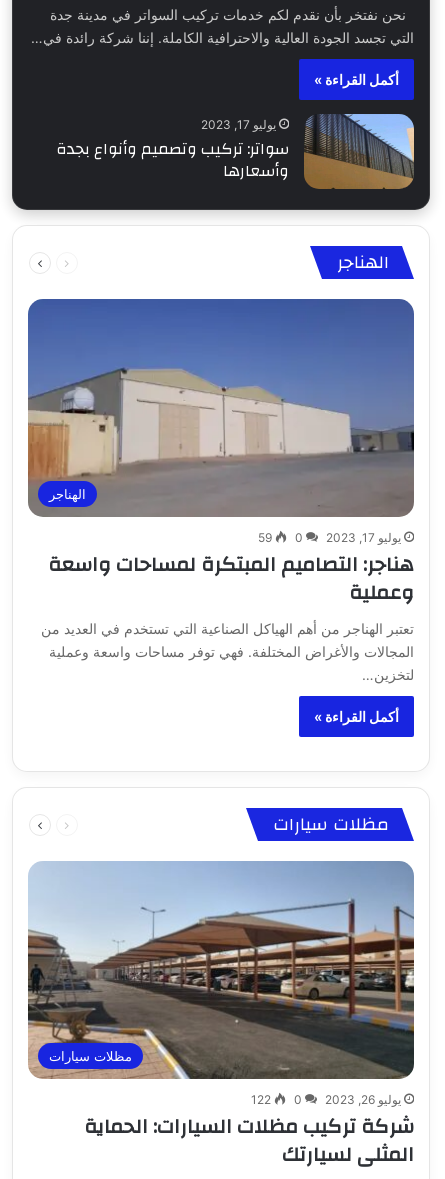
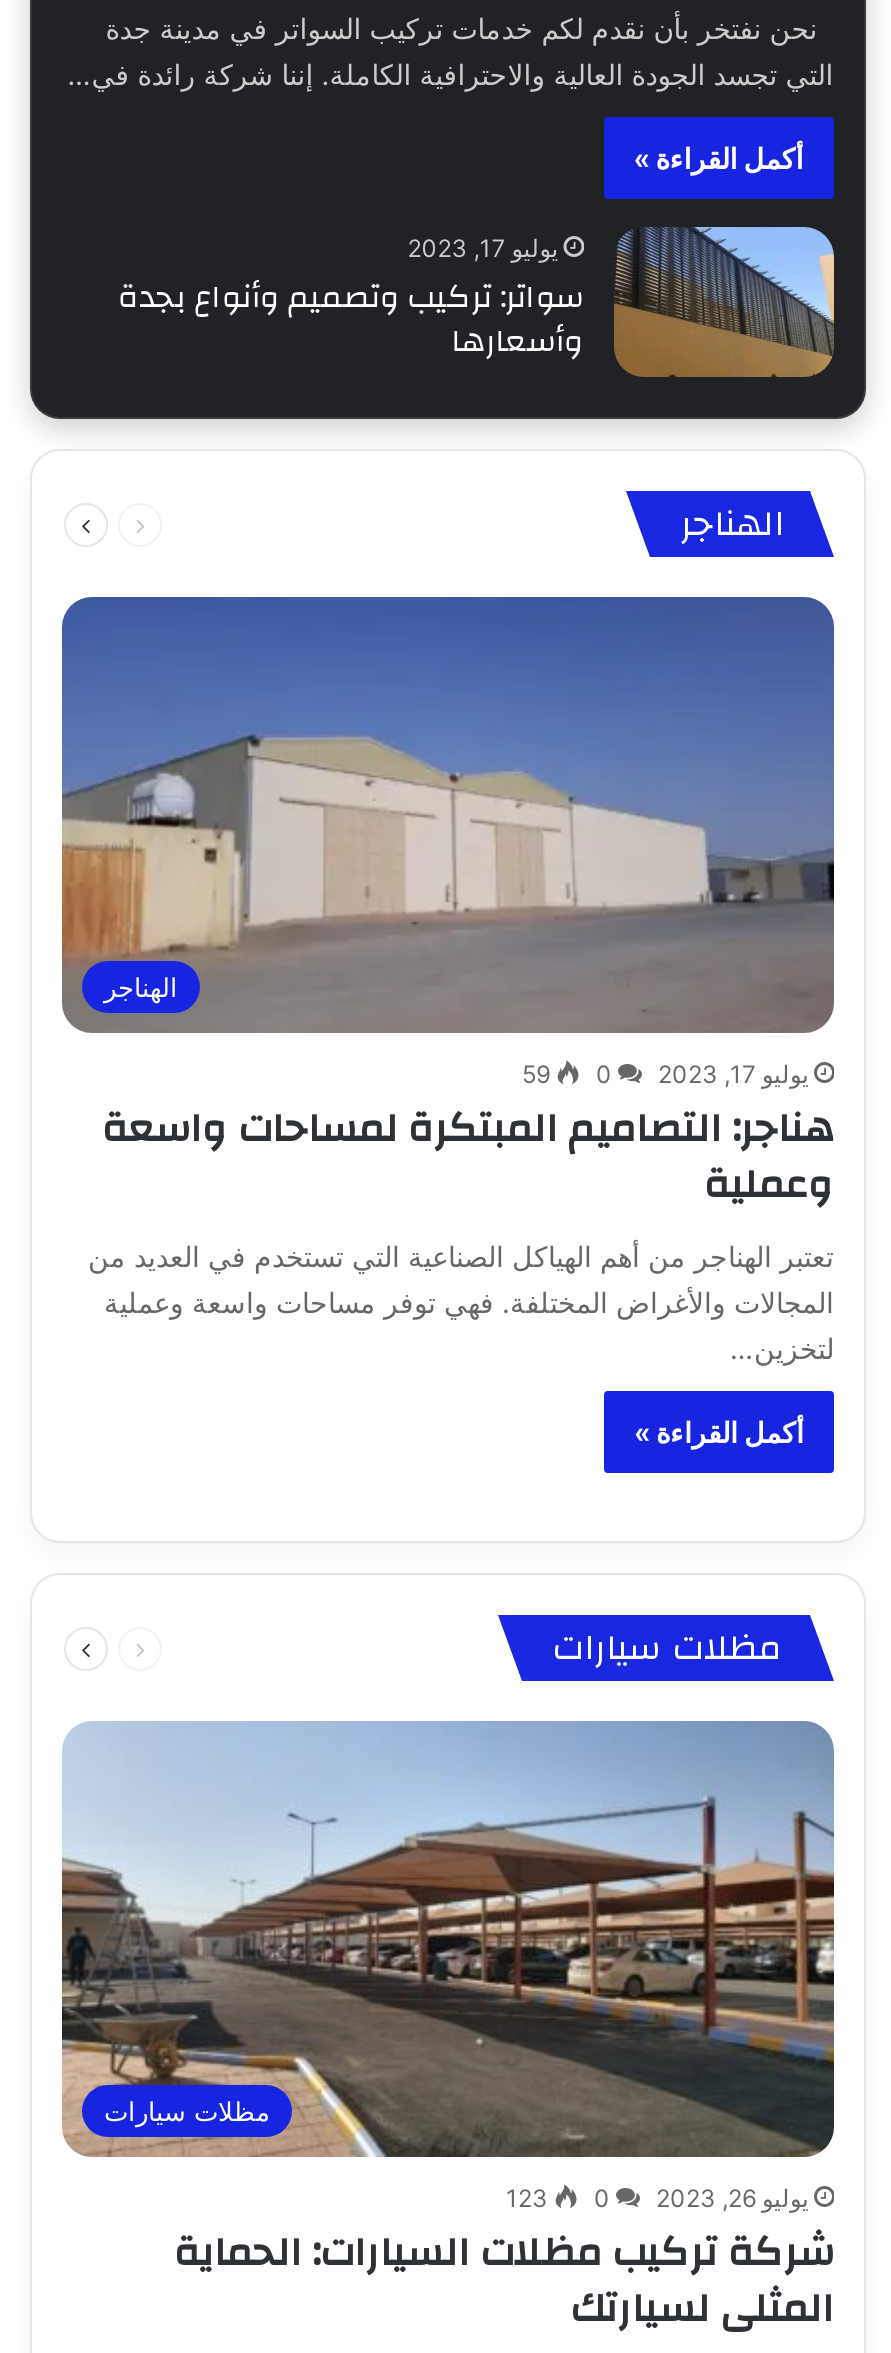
- 122 0
+ 123 0
